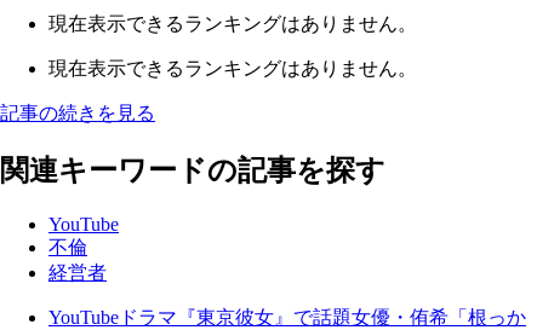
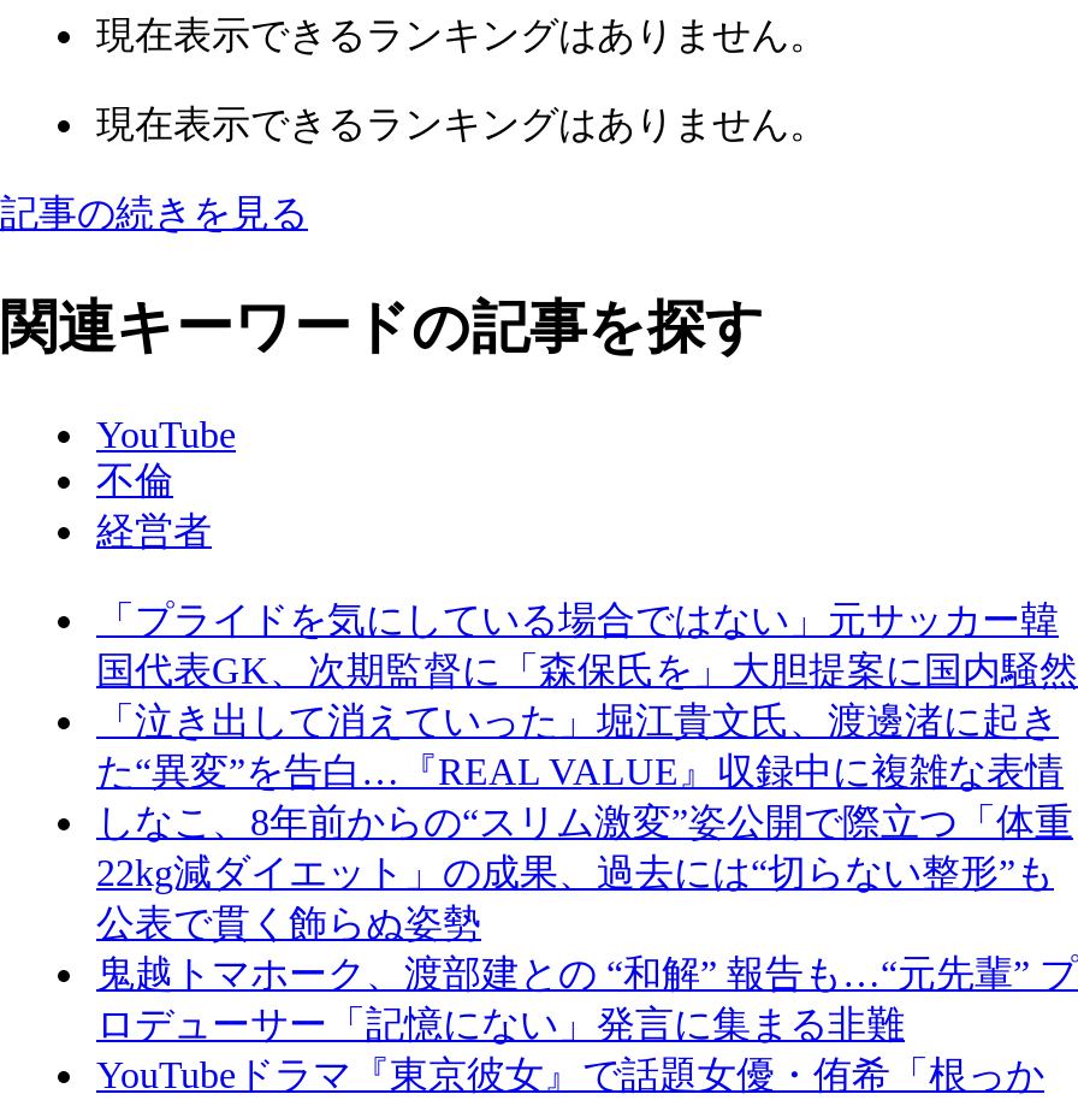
+ 「プライドを気にしている場合ではない」元サッカー韓
+ 国代表GK、次期監督に「森保氏を」大胆提案に国内騒然
+ 「泣き出して消えていった」堀江貴文氏、渡邊渚に起き
+ た“異変”を告白…『REAL VALUE』収録中に複雑な表情
+ しなこ、8年前からの“スリム激変”姿公開で際立つ「体重
+ 22kg減ダイエット」の成果、過去には“切らない整形”も
+ 公表で貫く飾らぬ姿勢
+ 鬼越トマホーク、渡部建との “和解” 報告も…“元先輩” プ
+ ロデューサー「記憶にない」発言に集まる非難
